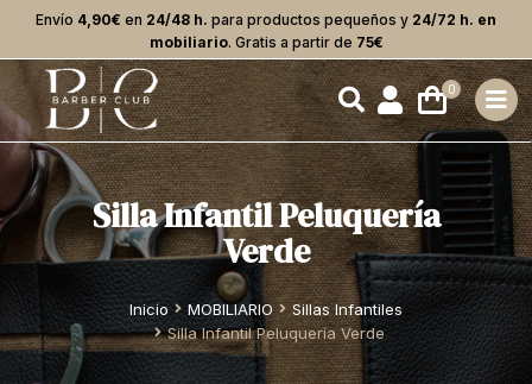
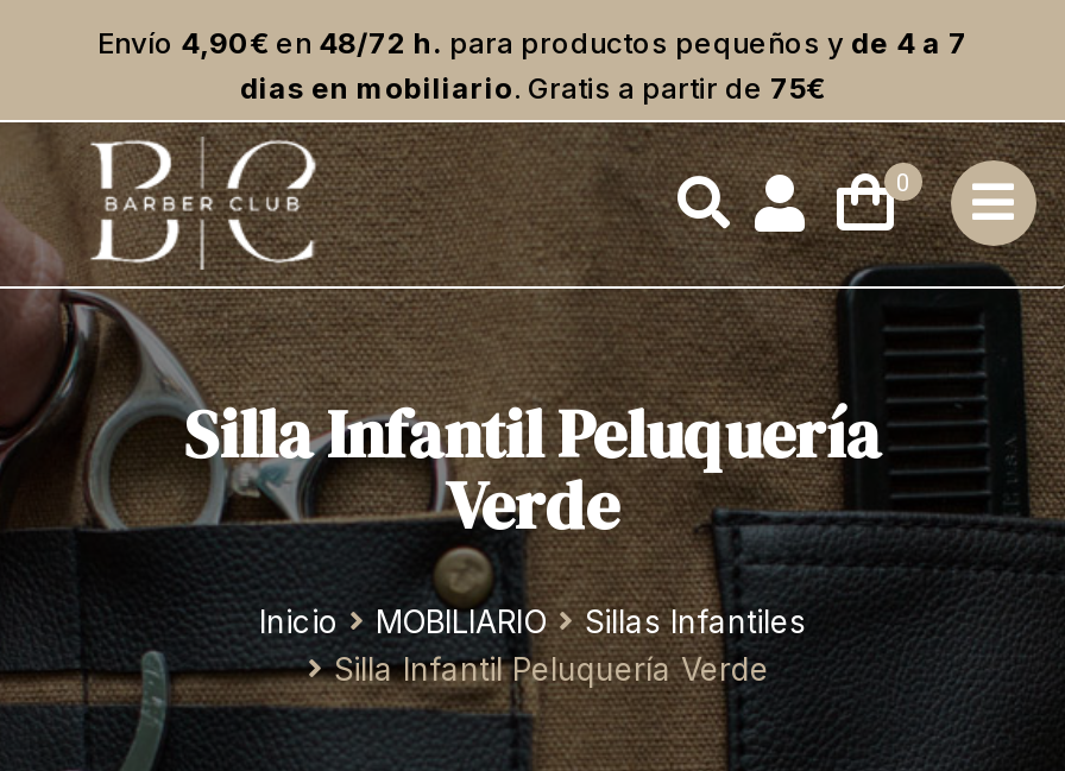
- Envío 4,90€en 24/48 h. para productos pequeños y 24/72 h. en
- mobiliario. Gratis a partir de 75€
+ Envío 4,90€en 48/72 h. para productos pequeños y de 4 a 7
+ dias en mobiliario. Gratis a partir de 75€
